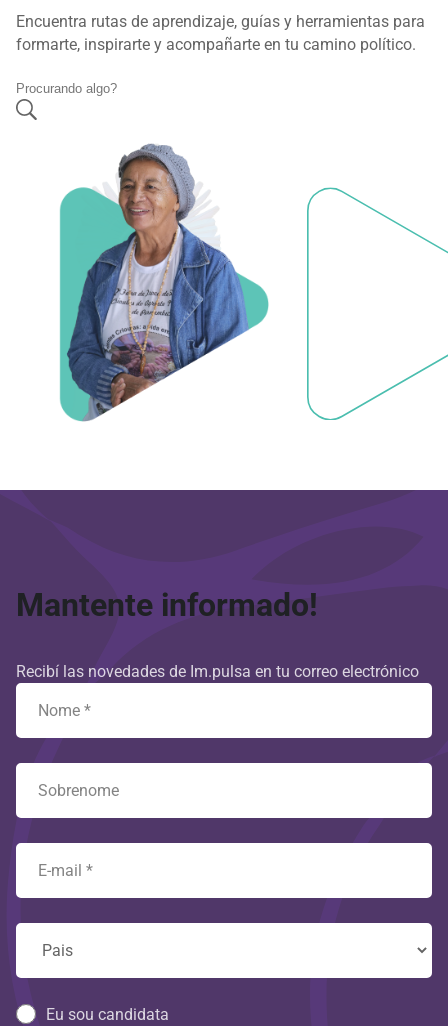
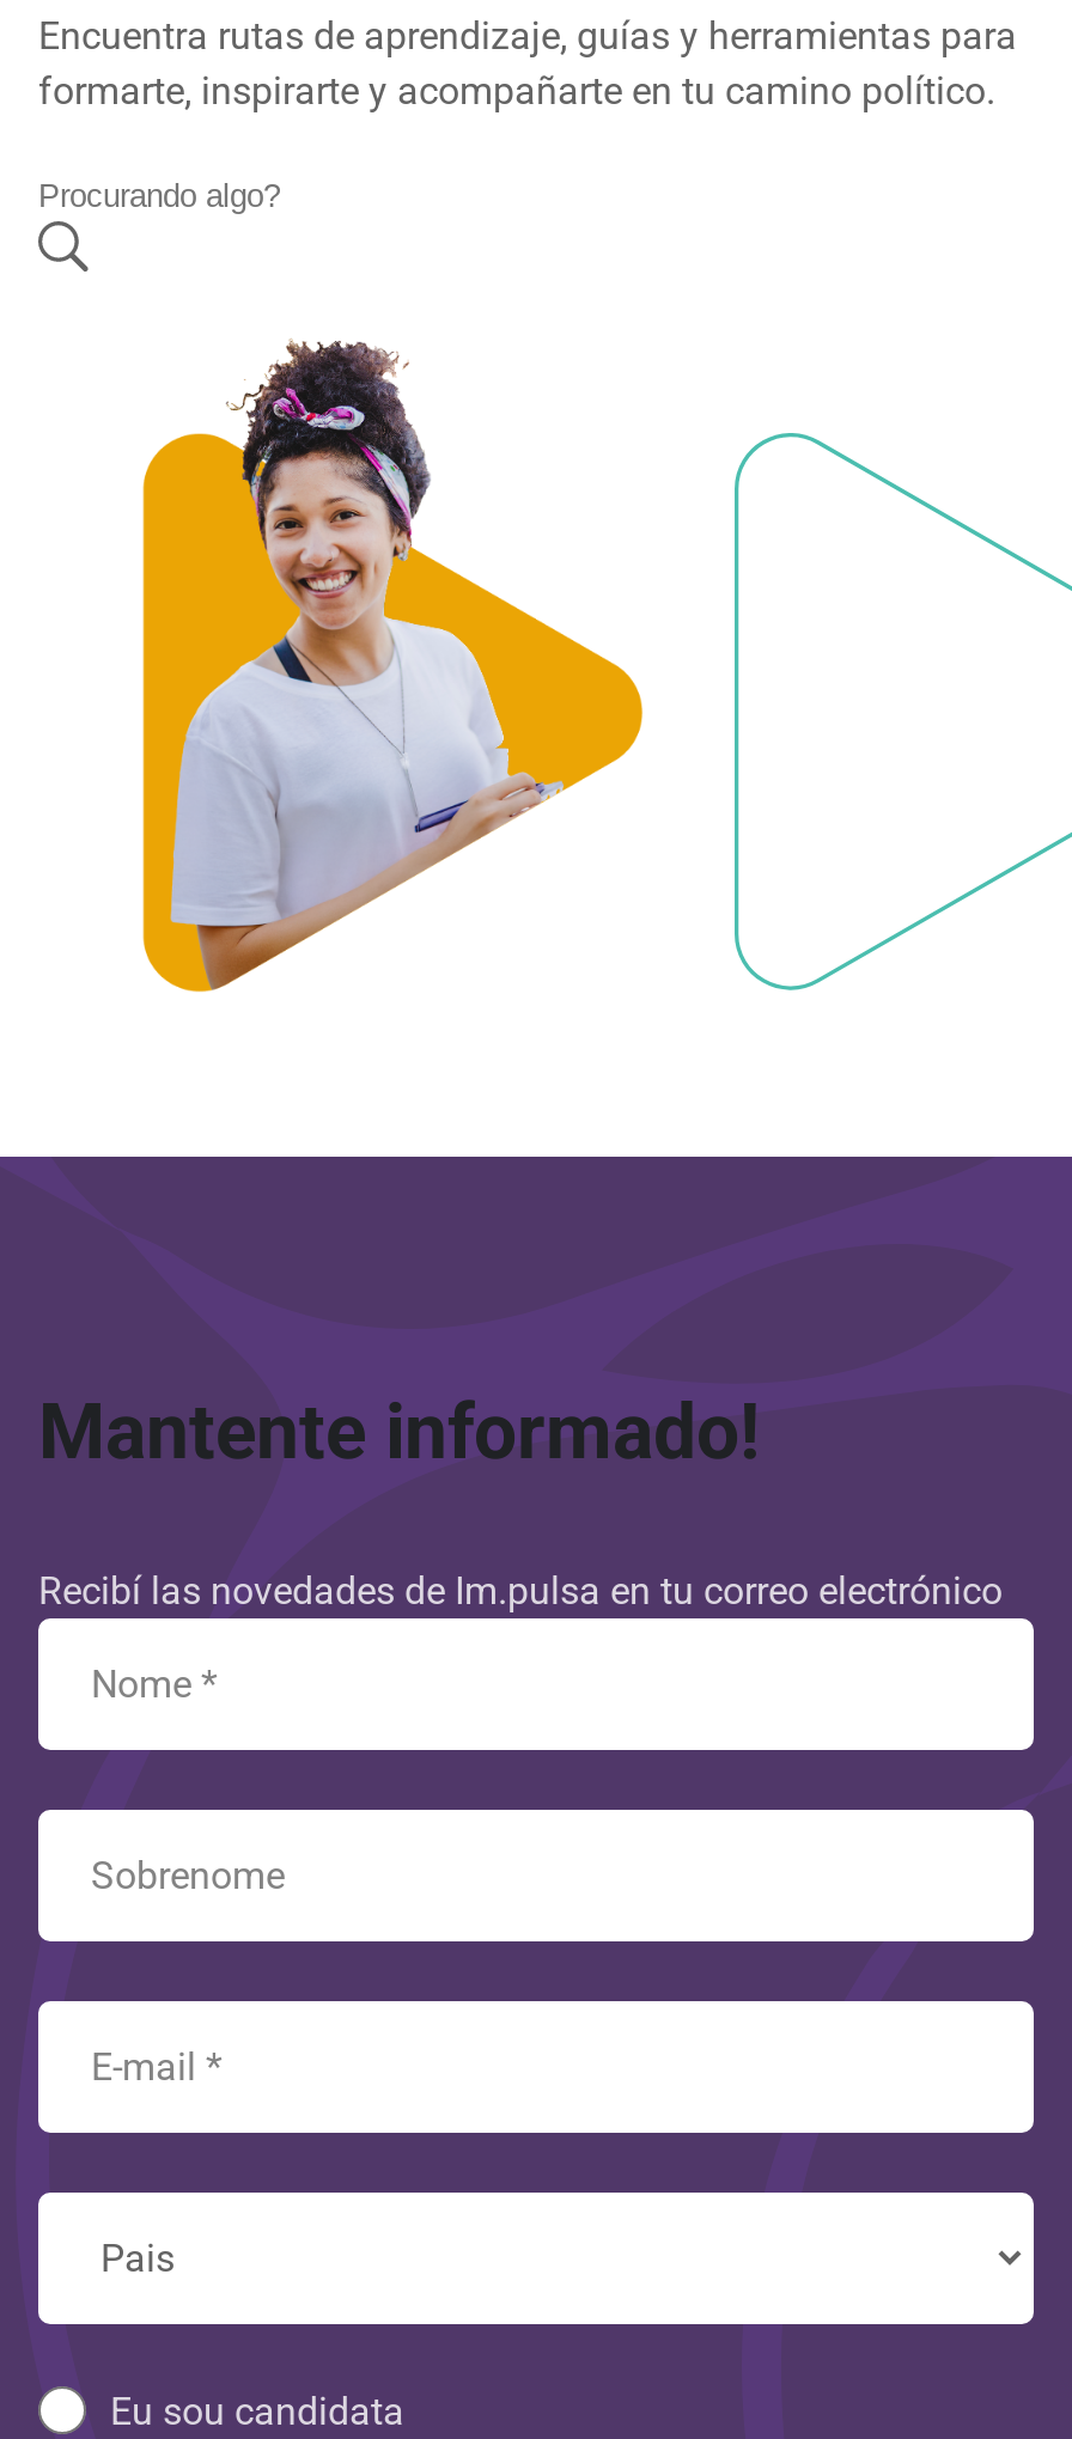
- [image]
+ [image]
